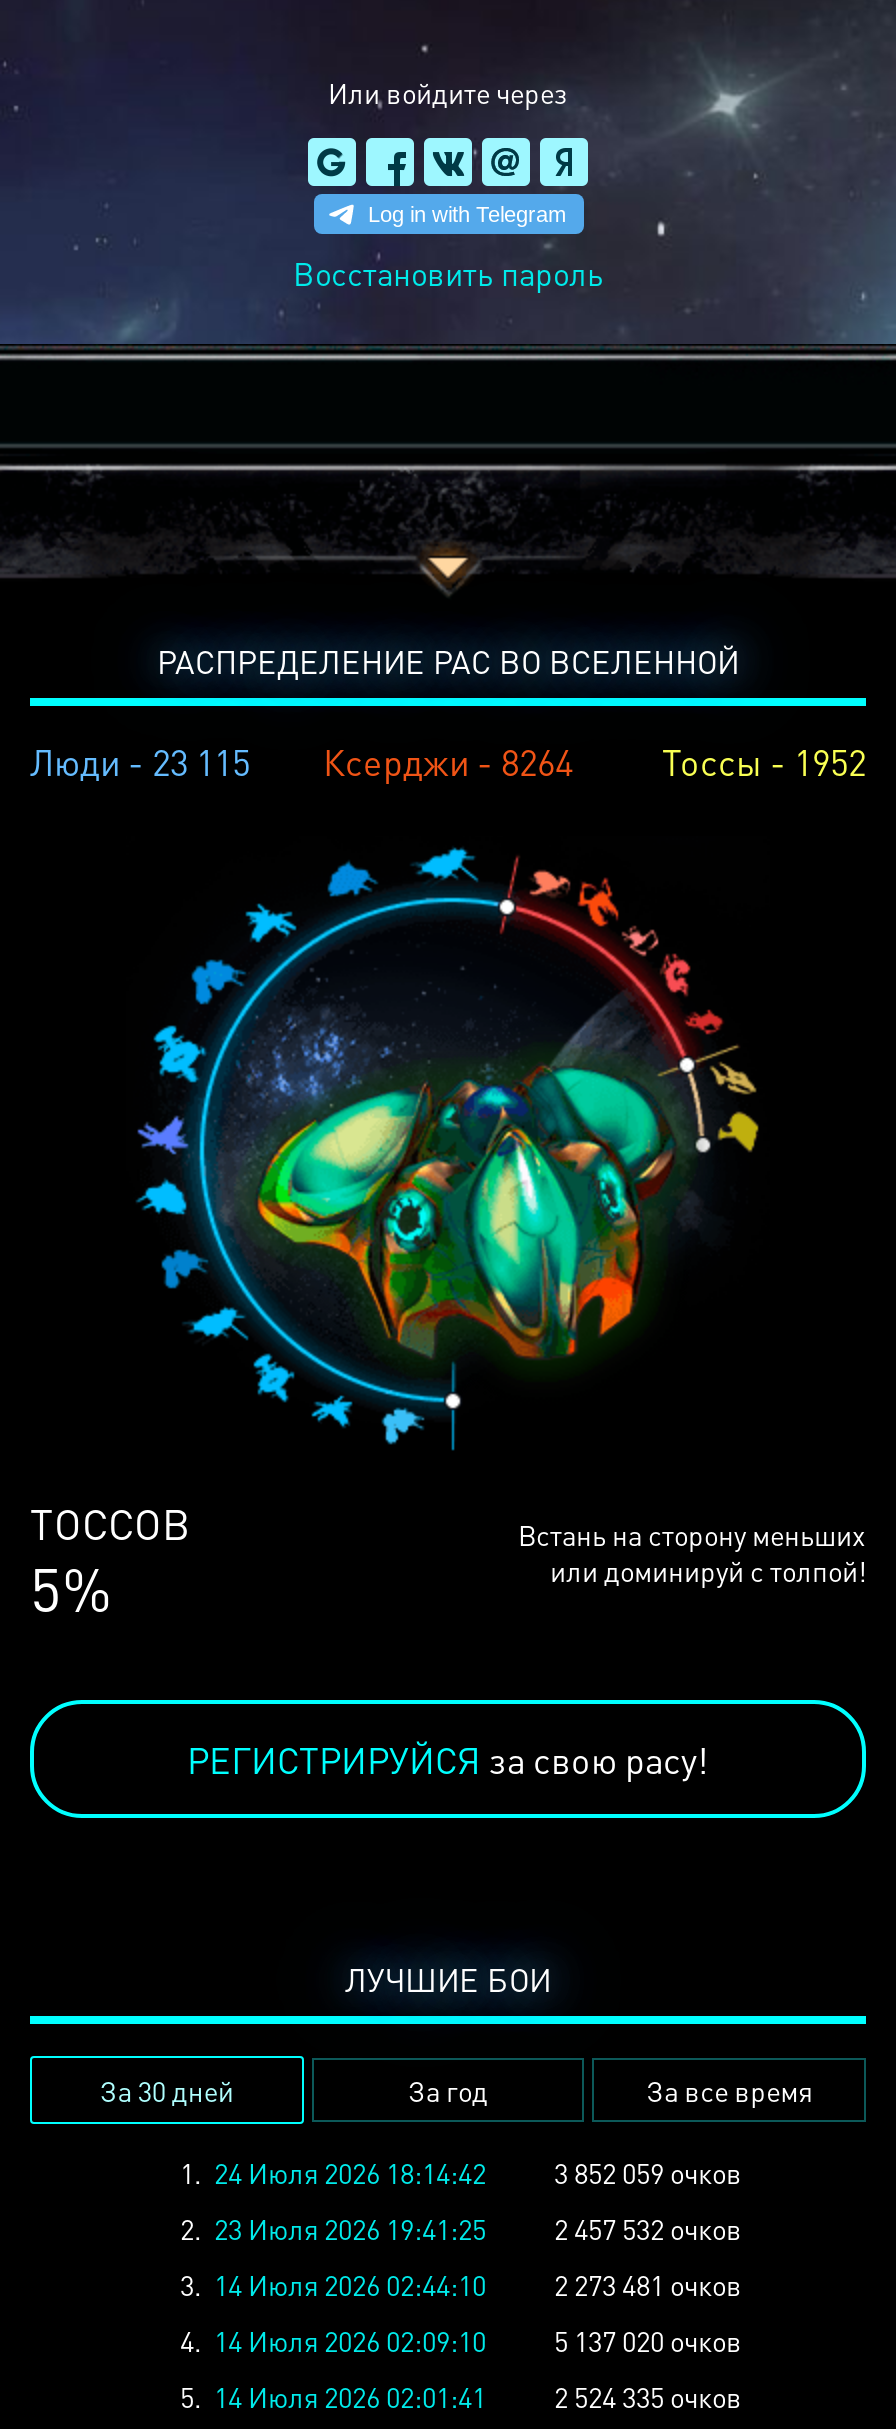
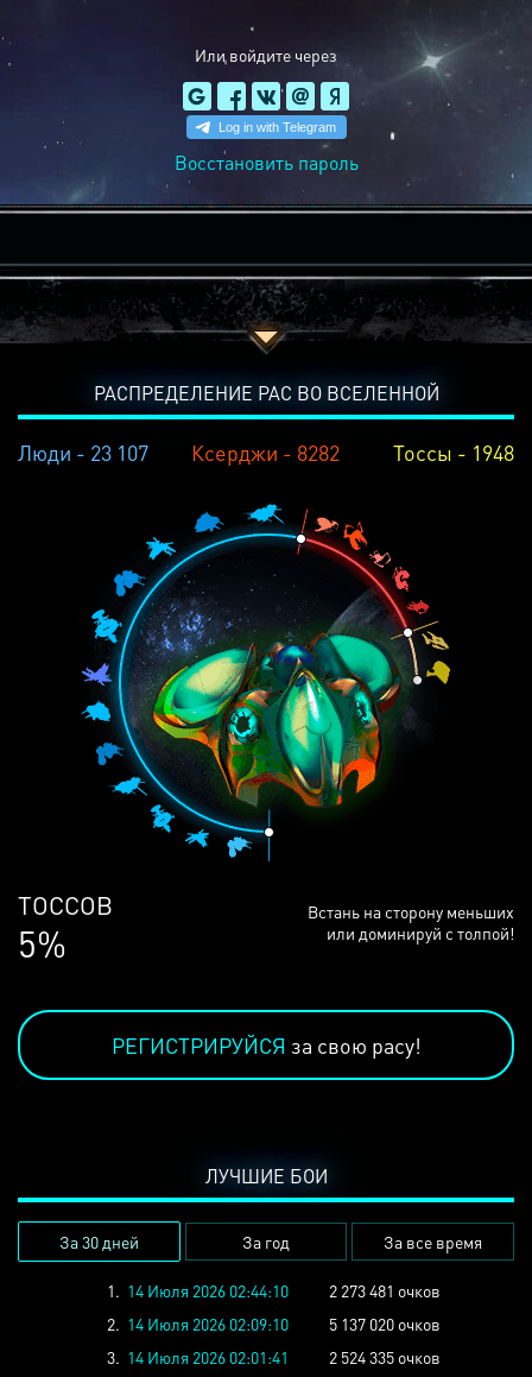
- Люди - 23 115
+ Люди - 23 107

- Ксерджи - 8264
+ Ксерджи - 8282

- Тоссы - 1952
+ Тоссы - 1948

- 1. 24 Июля 2026 18:14:42
- 3 852 059 очков
- 2. 23 Июля 2026 19:41:25
- 2 457 532 очков
- 3. 14 Июля 2026 02:44:10
+ 1. 14 Июля 2026 02:44:10

- 4. 14 Июля 2026 02:09:10 5 137 020 очков
+ 2. 14 Июля 2026 02:09:10 5 137 020 очков

- 5. 14 Июля 2026 02:01:41 2 524 335 очков
+ 3. 14 Июля 2026 02:01:41 2 524 335 очков
